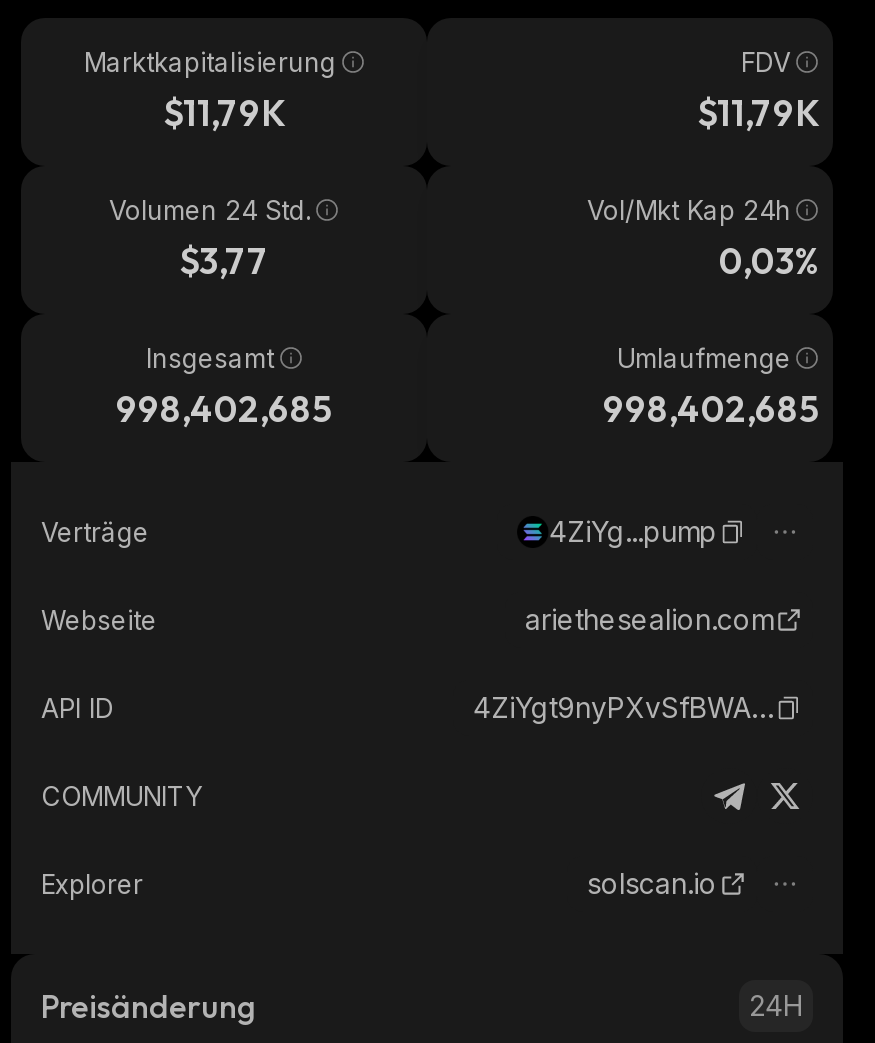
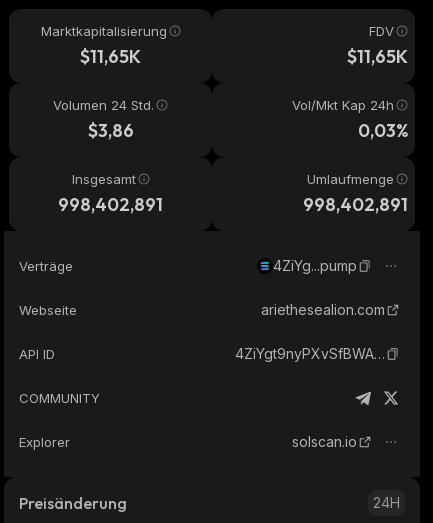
- $11,79K
+ $11,65K

- $11,79K
+ $11,65K

- $3,77
+ $3,86

- 998,402,685
+ 998,402,891

- 998,402,685
+ 998,402,891
